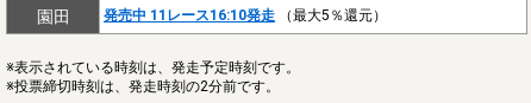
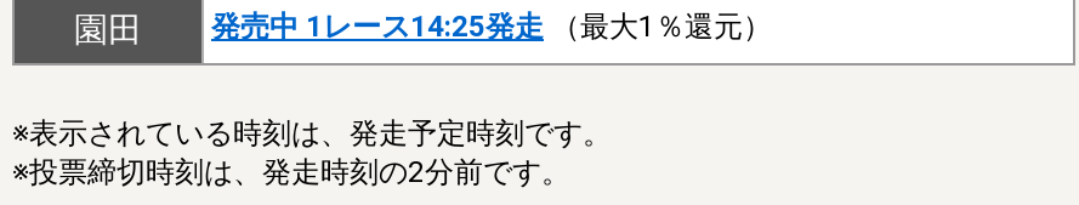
- 発売中 11レース16:10発走（最大5％還元）
+ 発売中 1レース14:25発走（最大1％還元）
